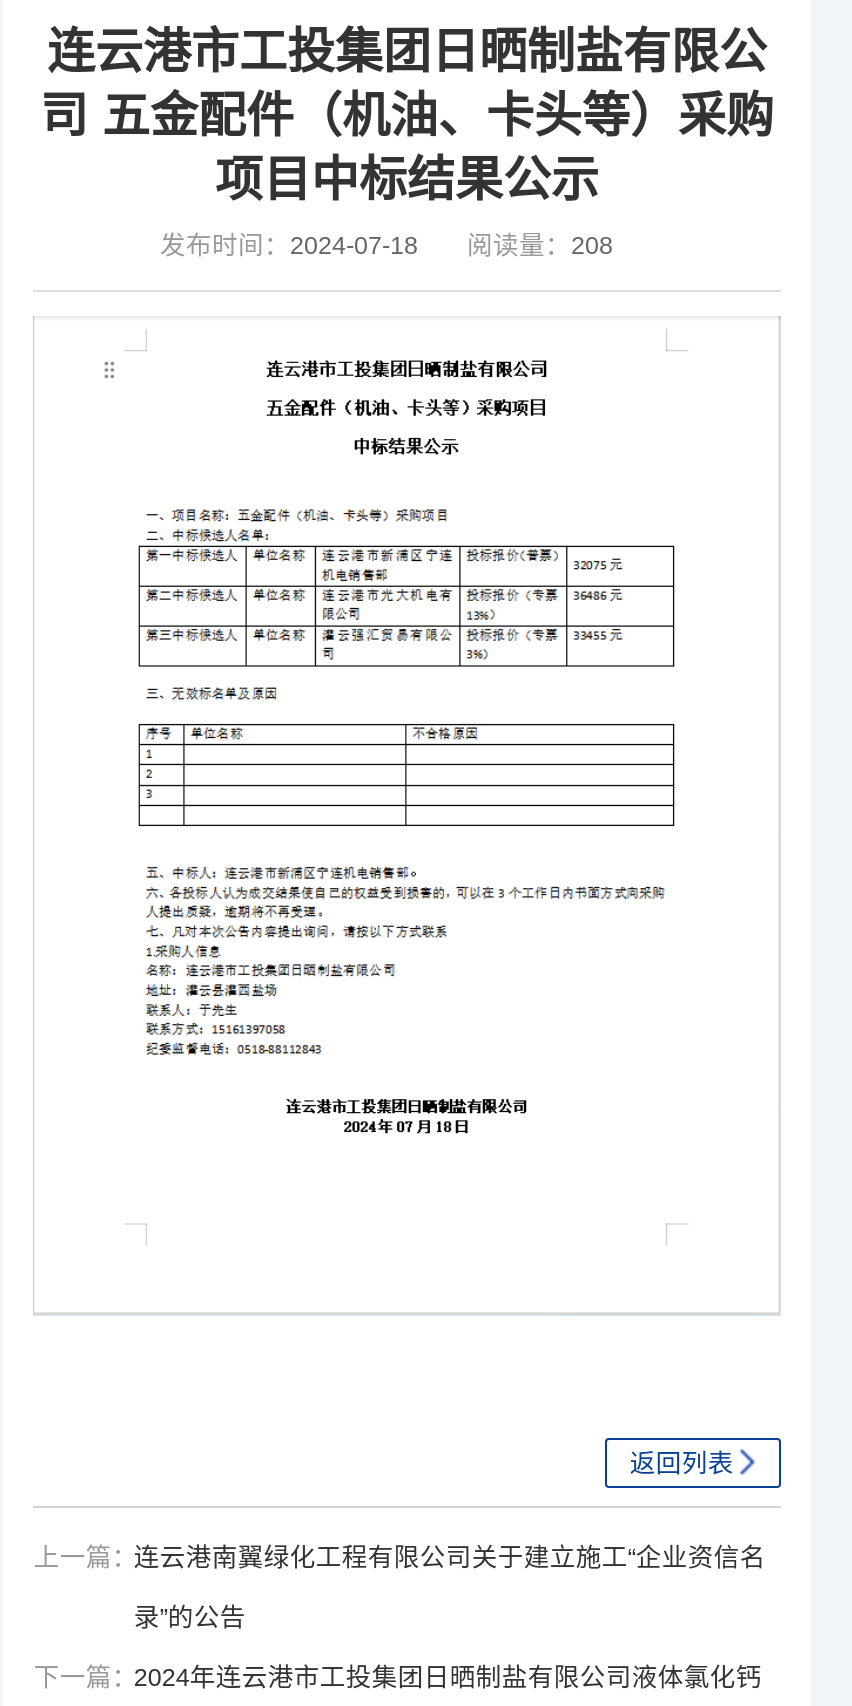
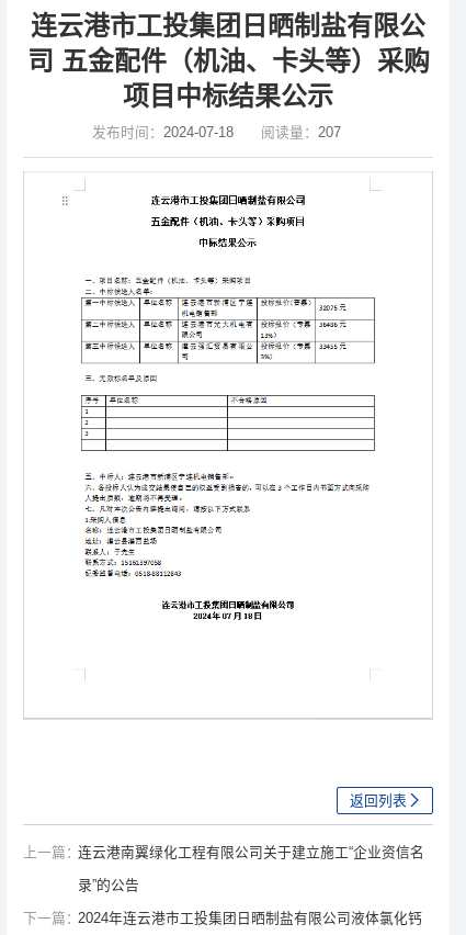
- 发布时间：2024-07-18 阅读量：208
+ 发布时间：2024-07-18 阅读量：207
